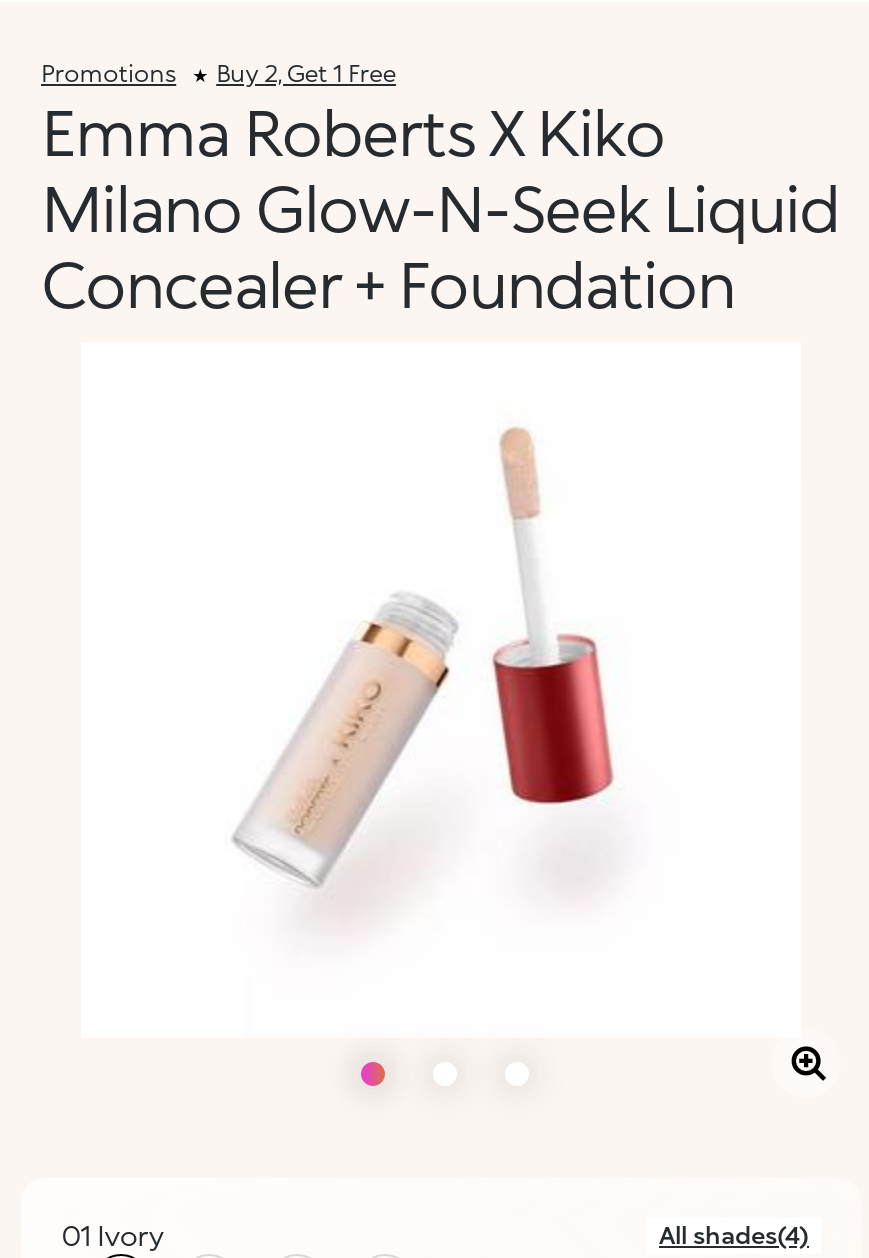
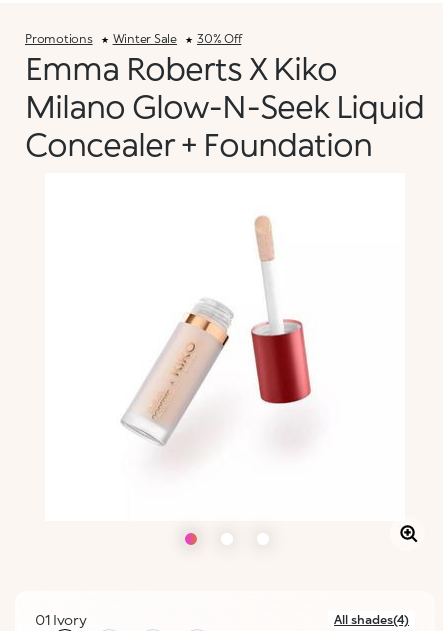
- Buy 2, Get 1 Free
+ Winter Sale
+ 30% Off
